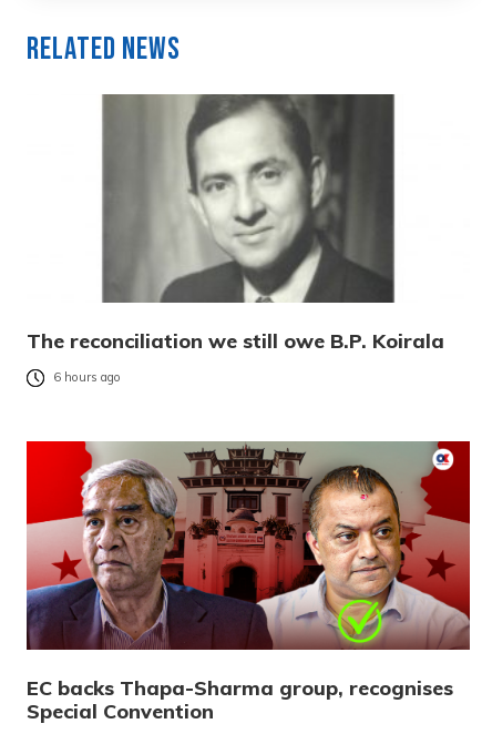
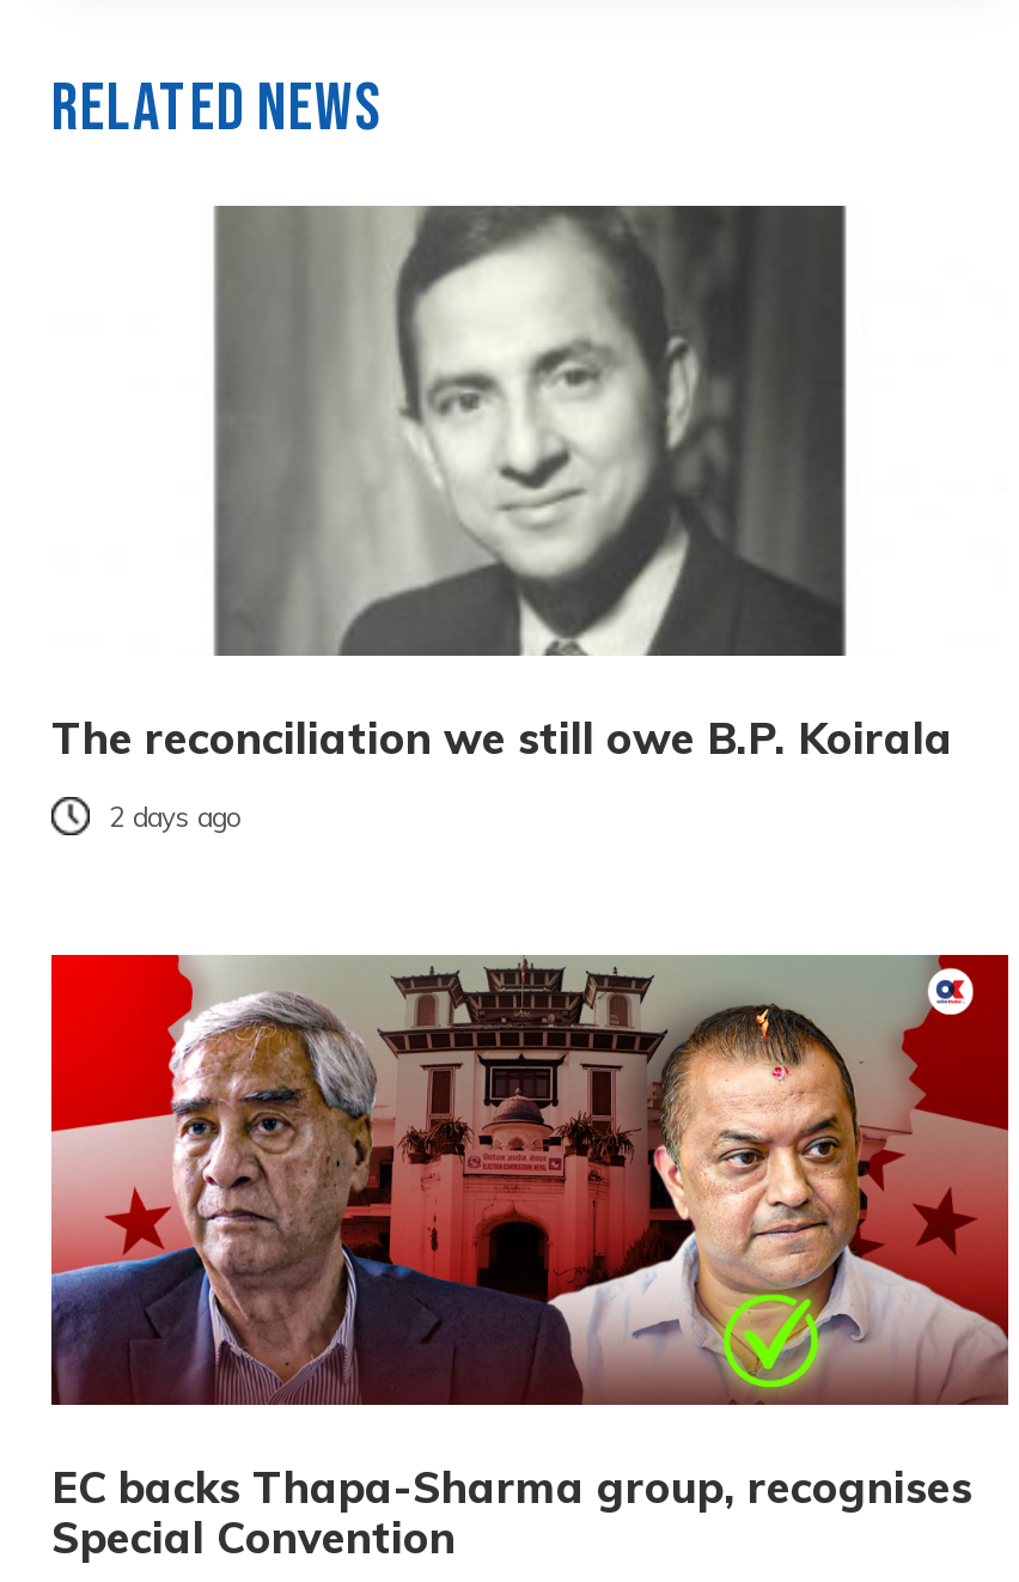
- 6 hours ago
+ 2 days ago
